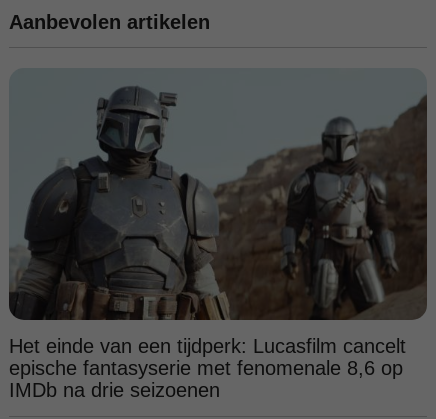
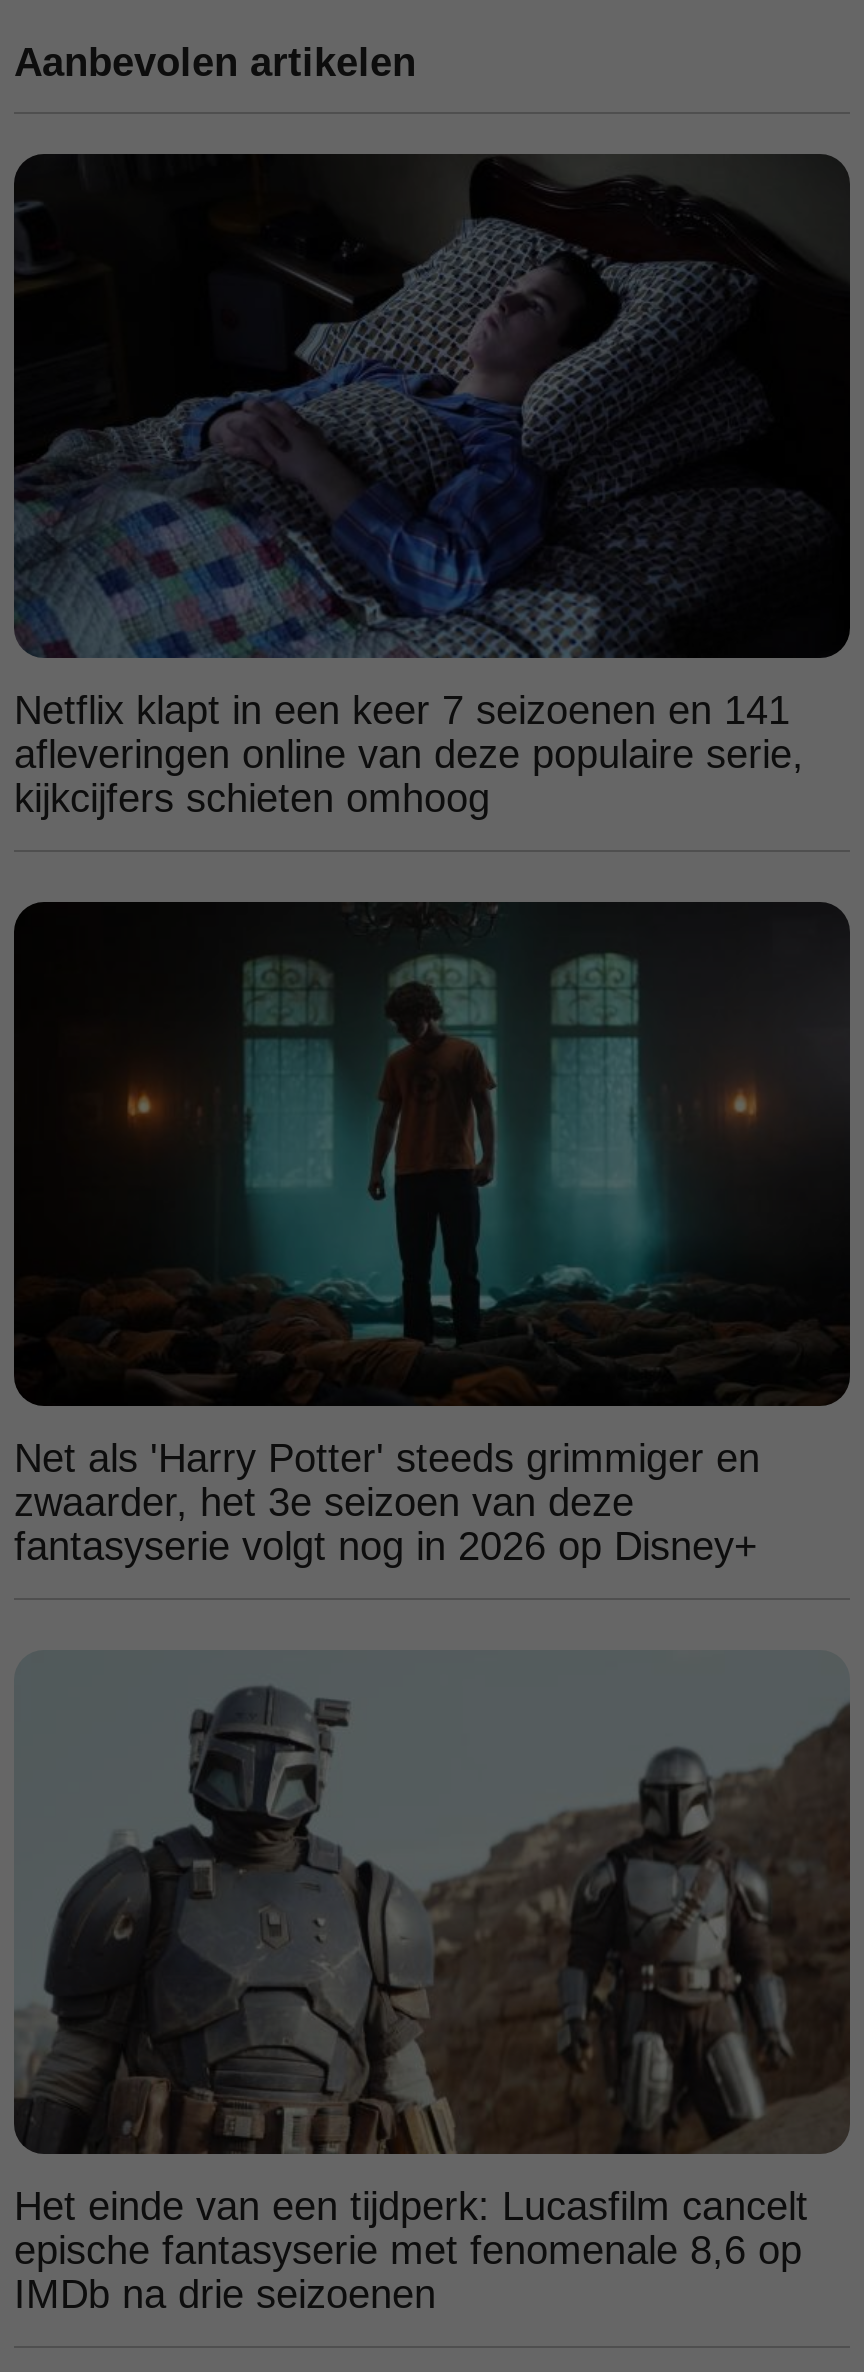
+ [image]
+ Netflix klapt in een keer 7 seizoenen en 141
+ afleveringen online van deze populaire serie,
+ kijkcijfers schieten omhoog

+ [image]
+ Net als 'Harry Potter' steeds grimmiger en
+ zwaarder, het 3e seizoen van deze
+ fantasyserie volgt nog in 2026 op Disney+
